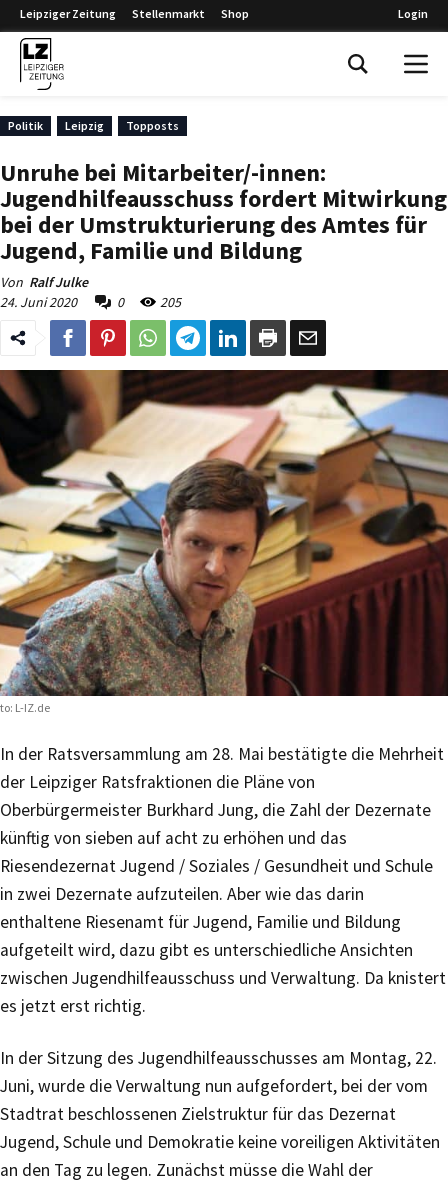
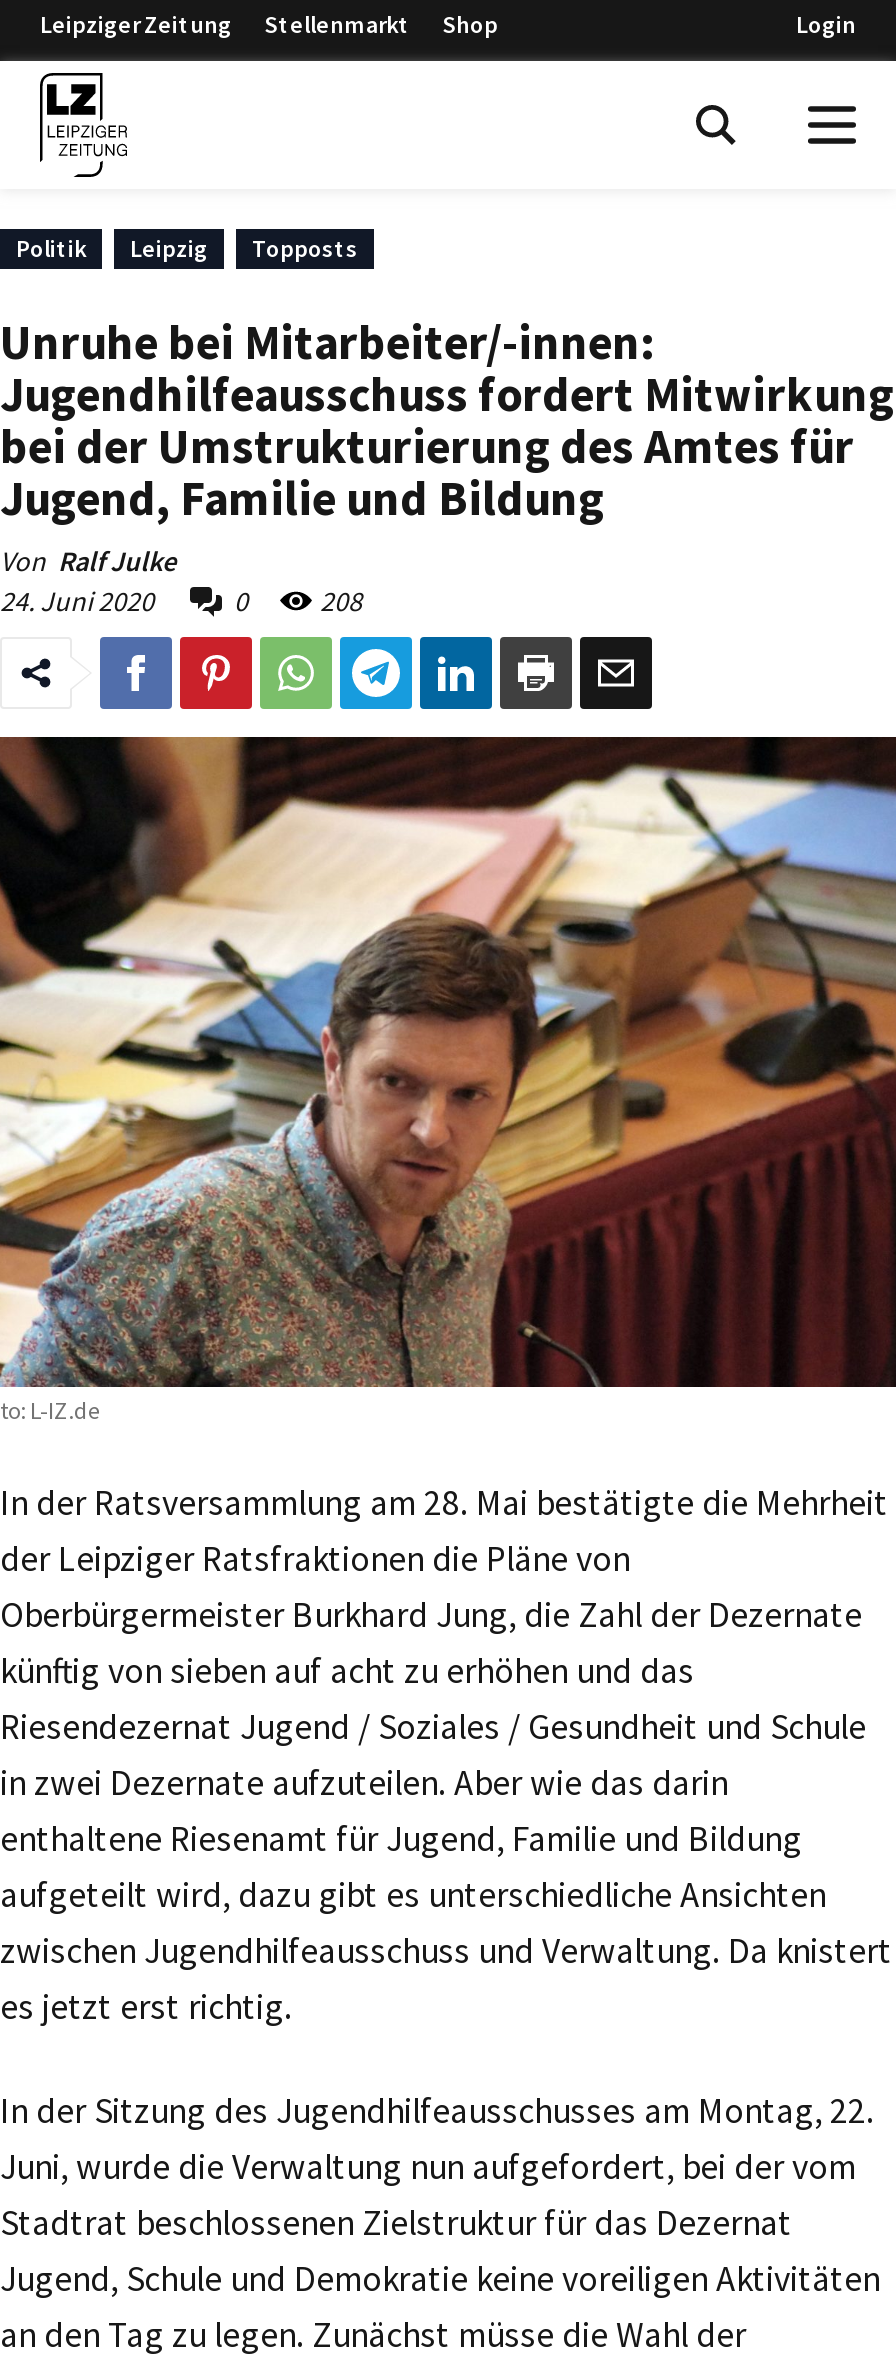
- 0 205
+ 0 208
